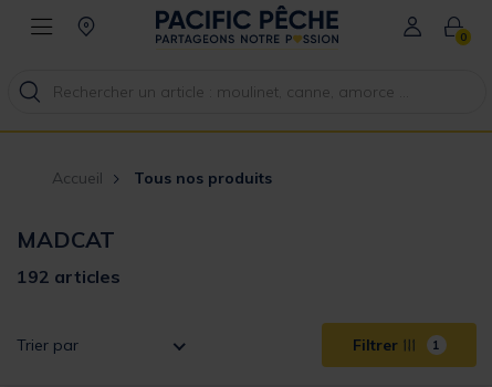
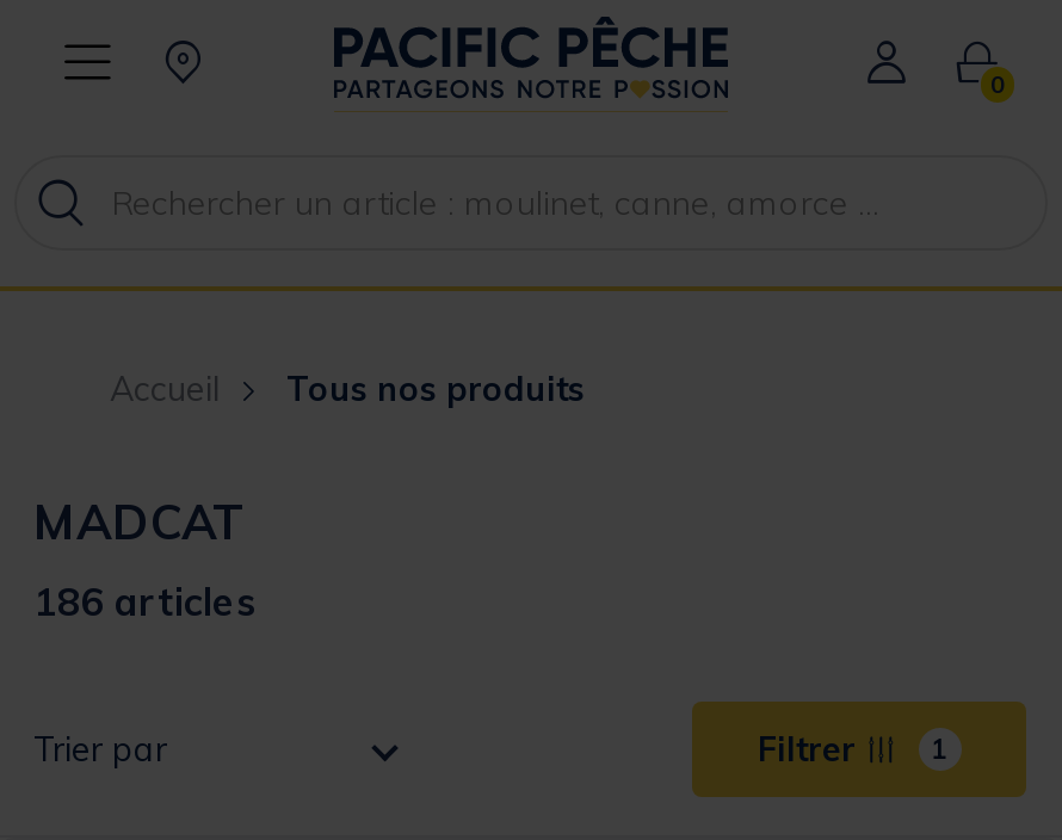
- 192 articles
+ 186 articles
